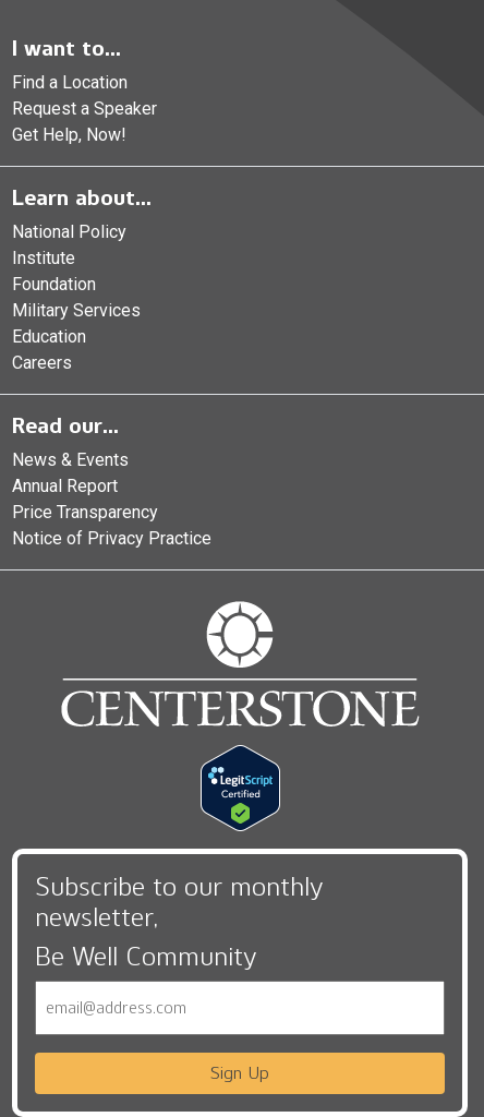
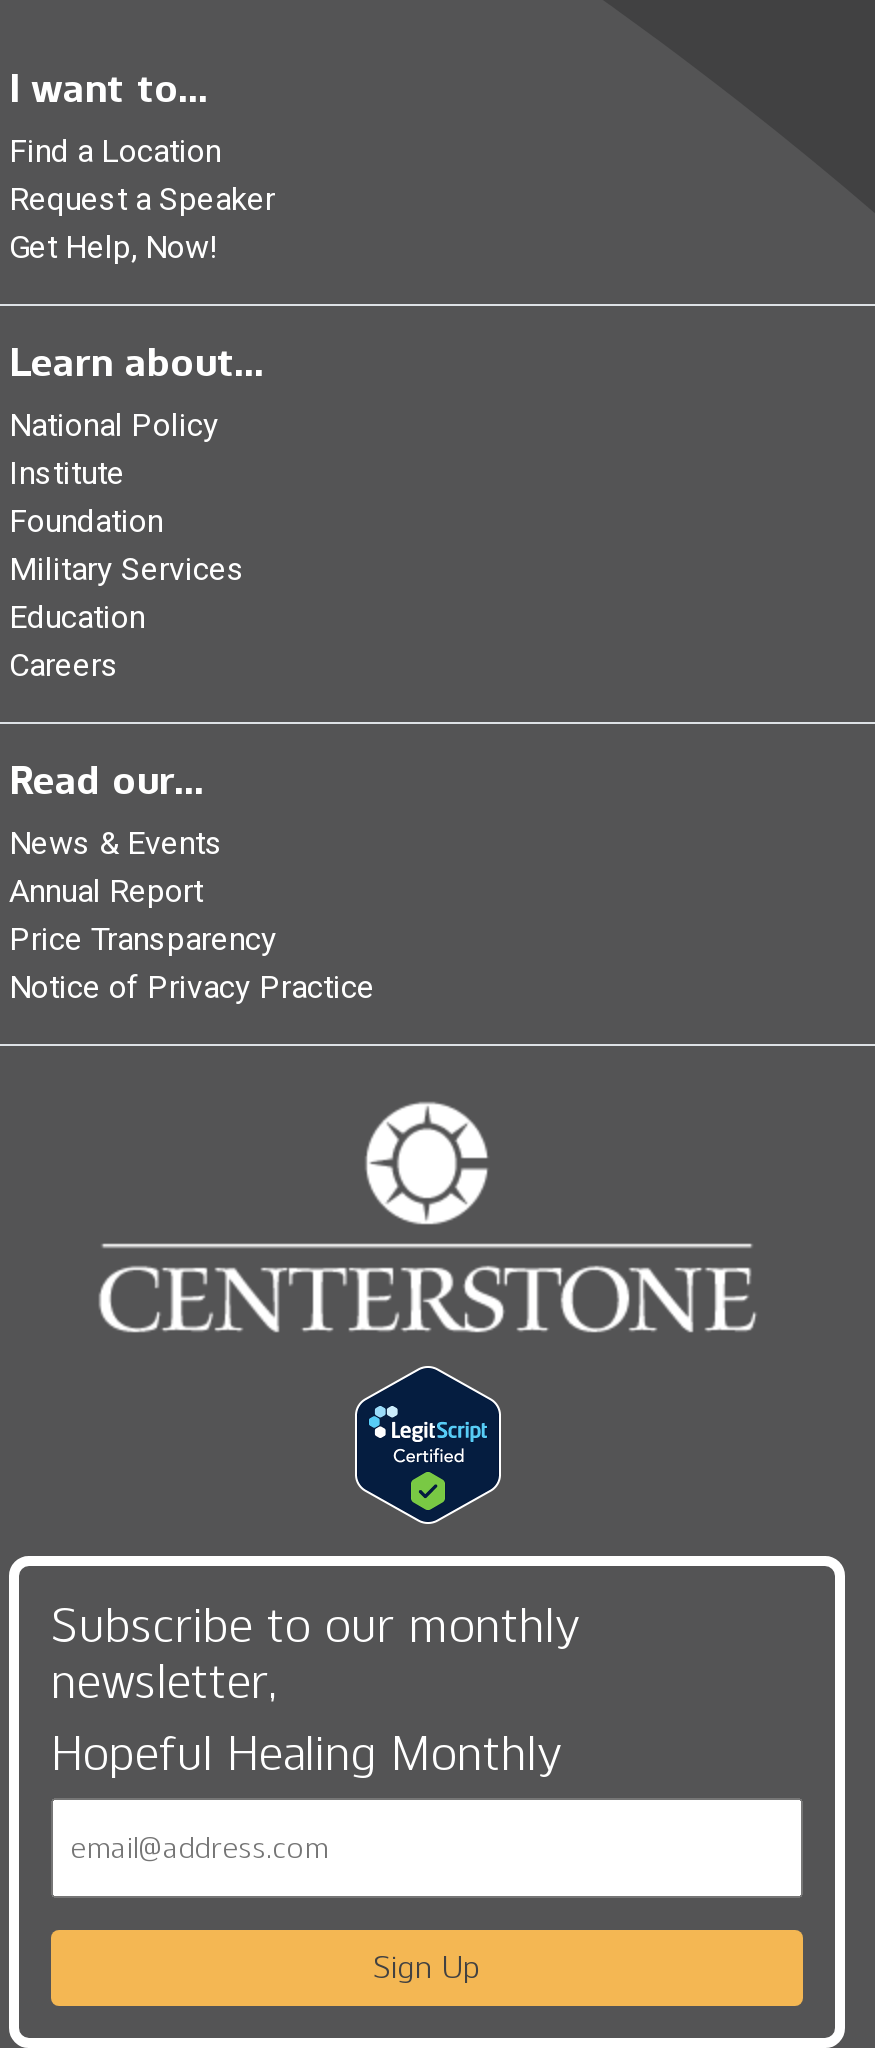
- Be Well Community
+ Hopeful Healing Monthly
